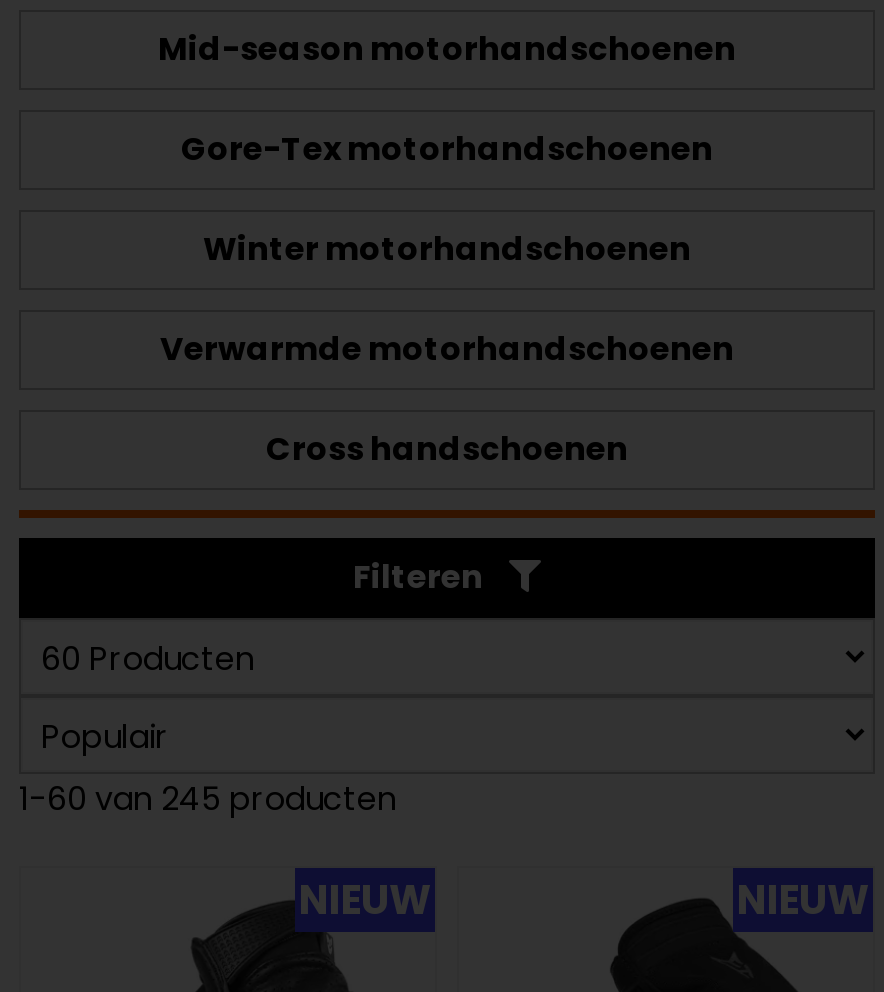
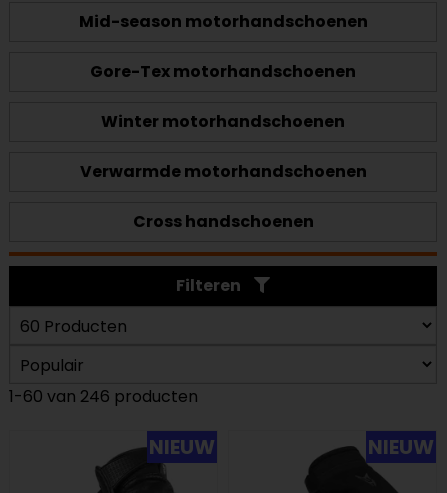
- 1-60 van 245 producten
+ 1-60 van 246 producten
